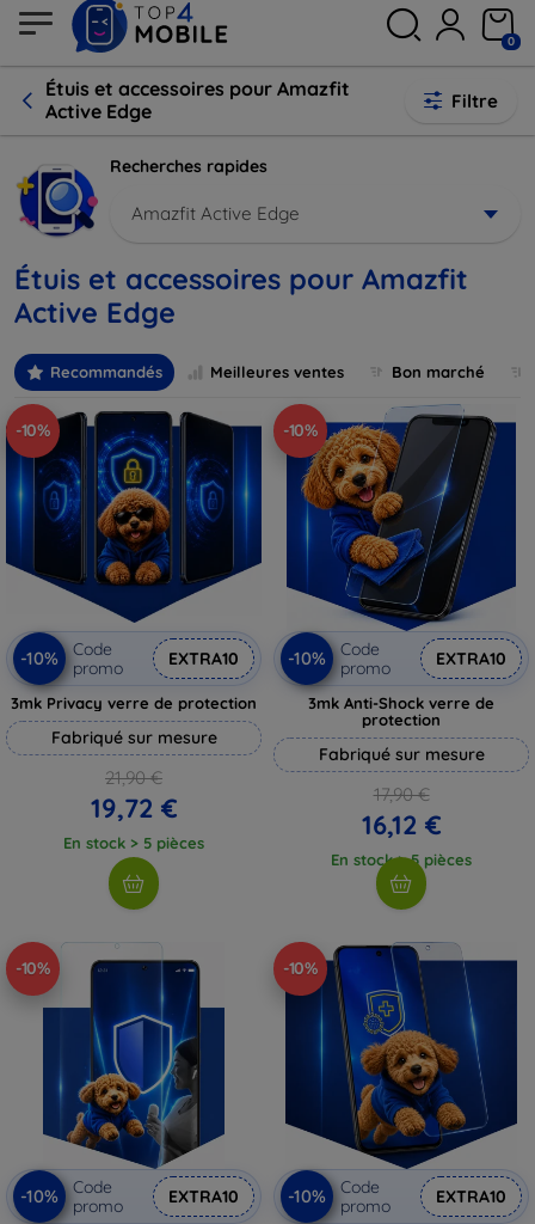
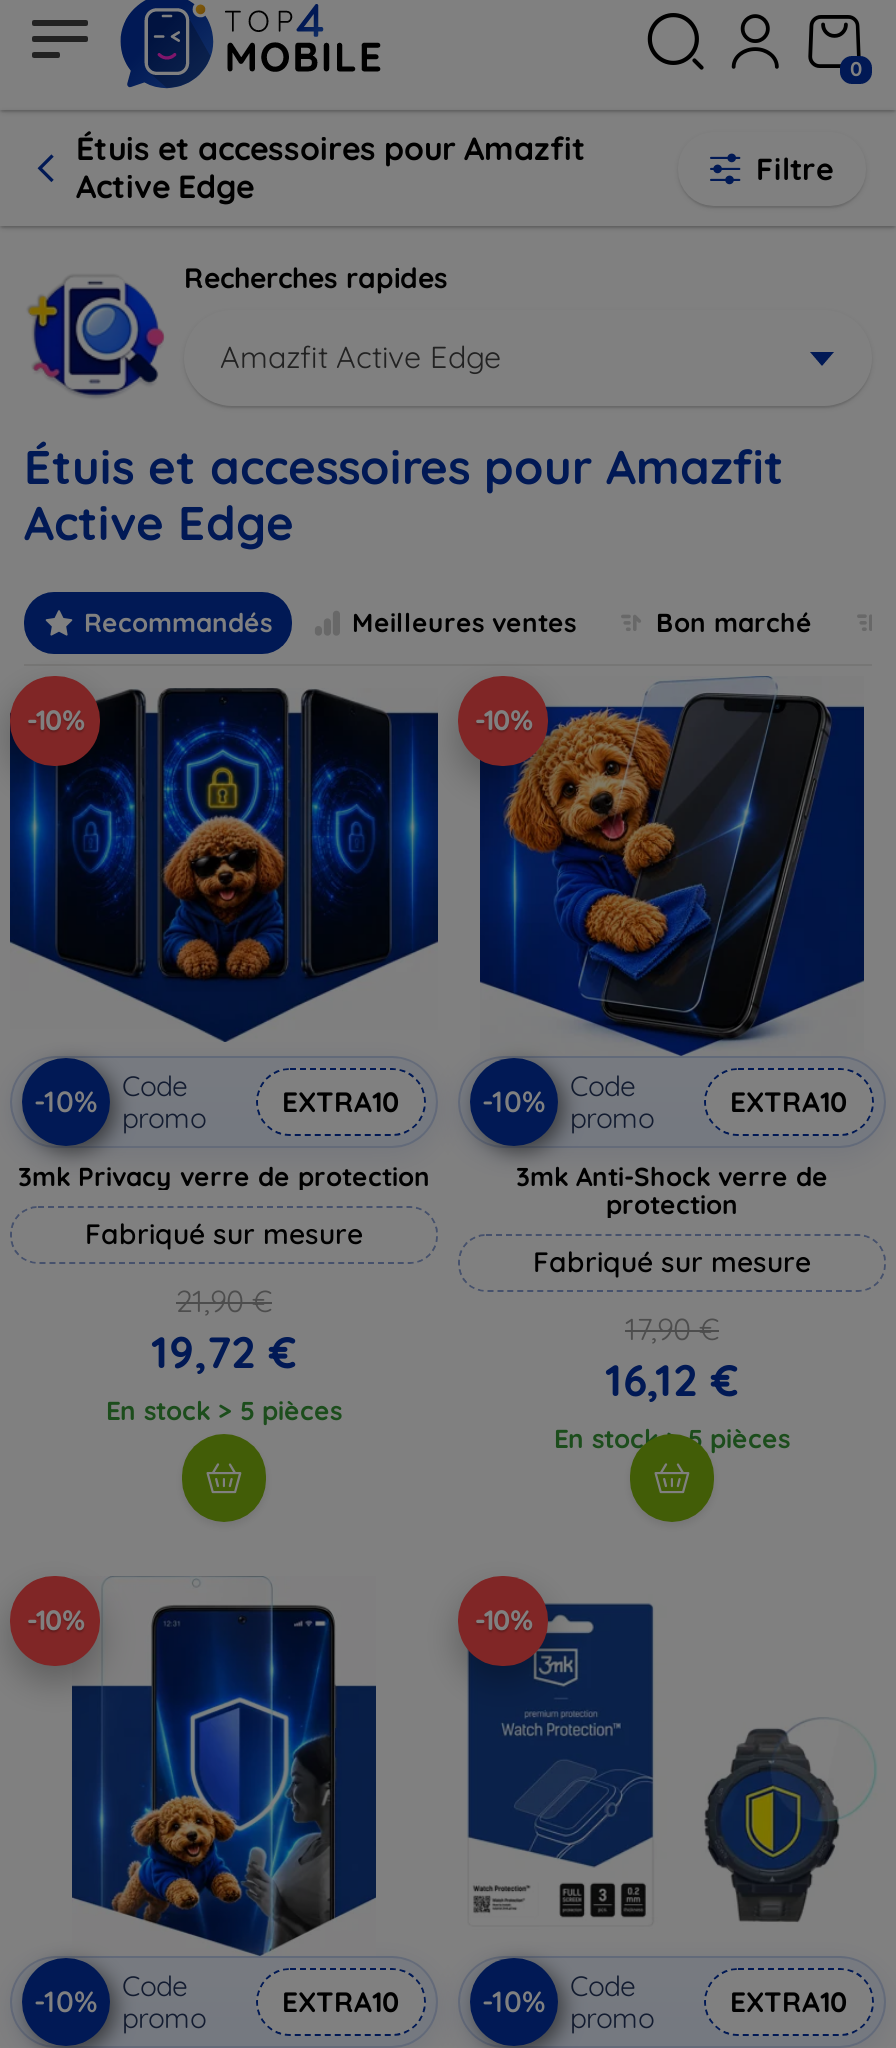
- [image]
+ [image]
